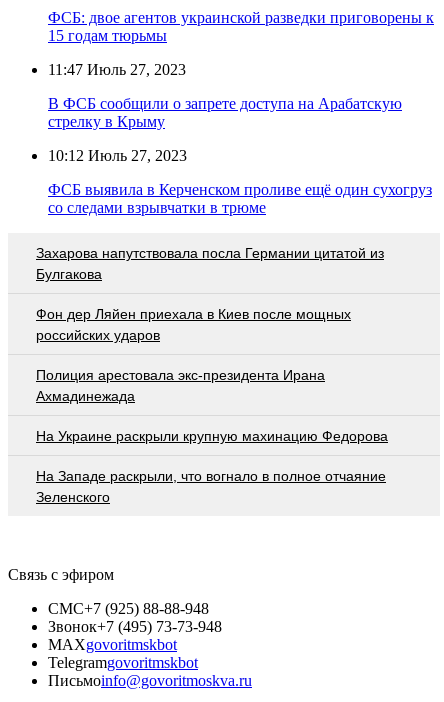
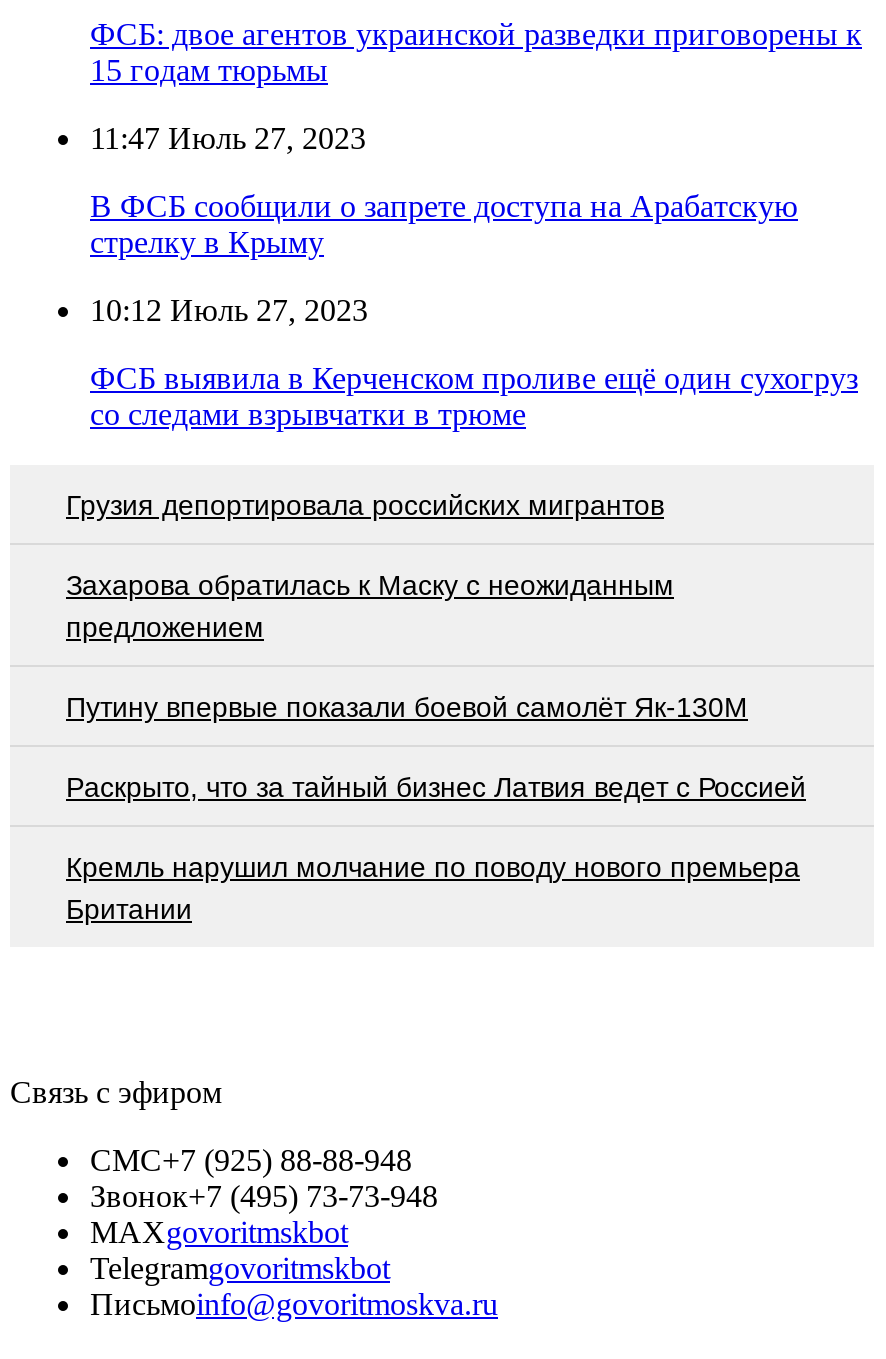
- Захарова напутствовала посла Германии цитатой из
- Булгакова
+ Грузия депортировала российских мигрантов

- Фон дер Ляйен приехала в Киев после мощных
- российских ударов
+ Захарова обратилась к Маску с неожиданным
+ предложением

- Полиция арестовала экс-президента Ирана
- Ахмадинежада
+ Путину впервые показали боевой самолёт Як-130М

- На Украине раскрыли крупную махинацию Федорова
+ Раскрыто, что за тайный бизнес Латвия ведет с Россией

- На Западе раскрыли, что вогнало в полное отчаяние
- Зеленского
+ Кремль нарушил молчание по поводу нового премьера
+ Британии
